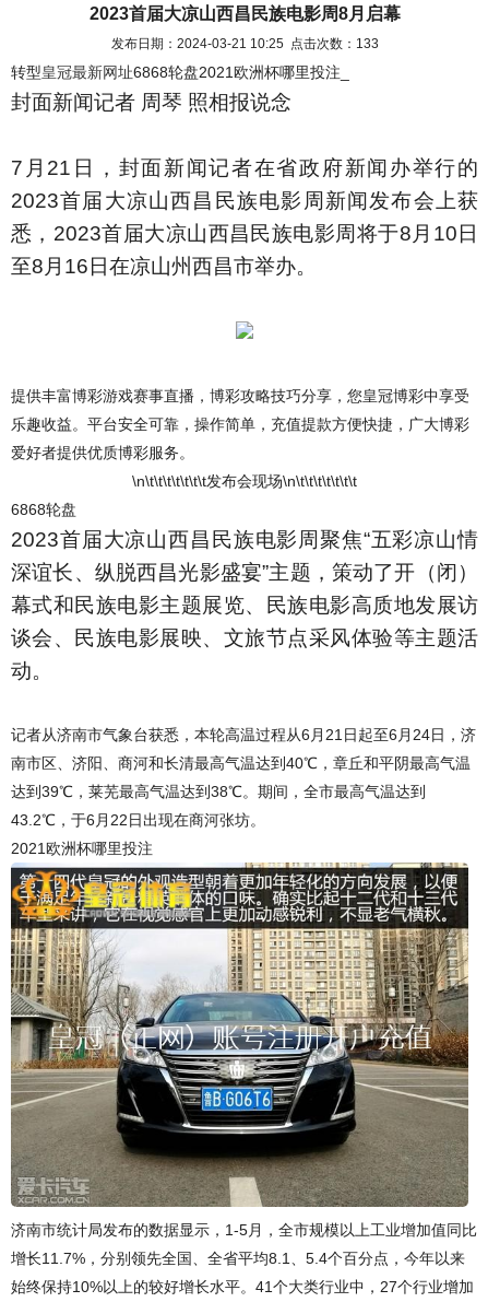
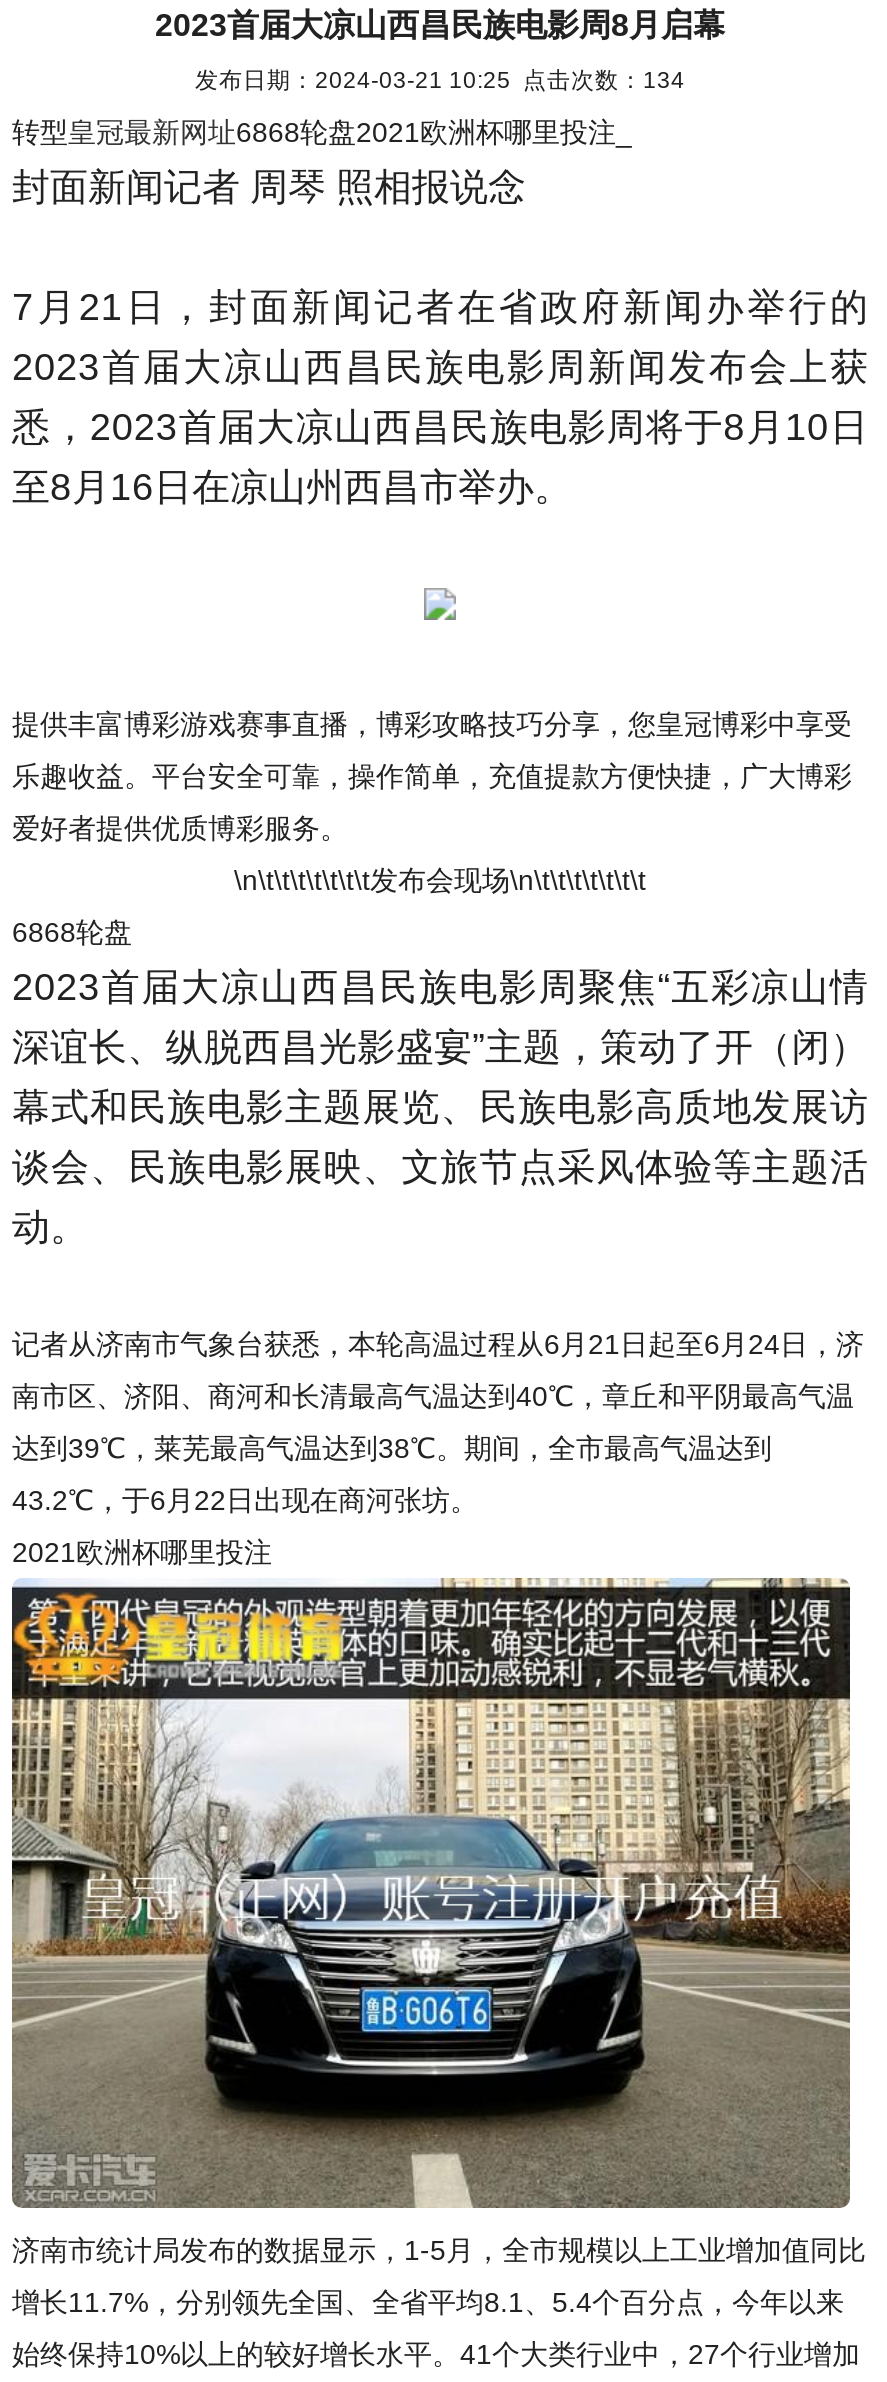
- 发布日期：2024-03-21 10:25 点击次数：133
+ 发布日期：2024-03-21 10:25 点击次数：134
